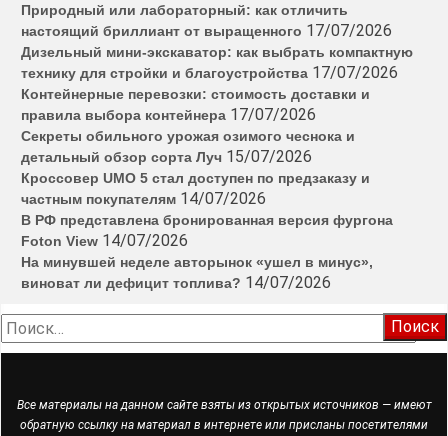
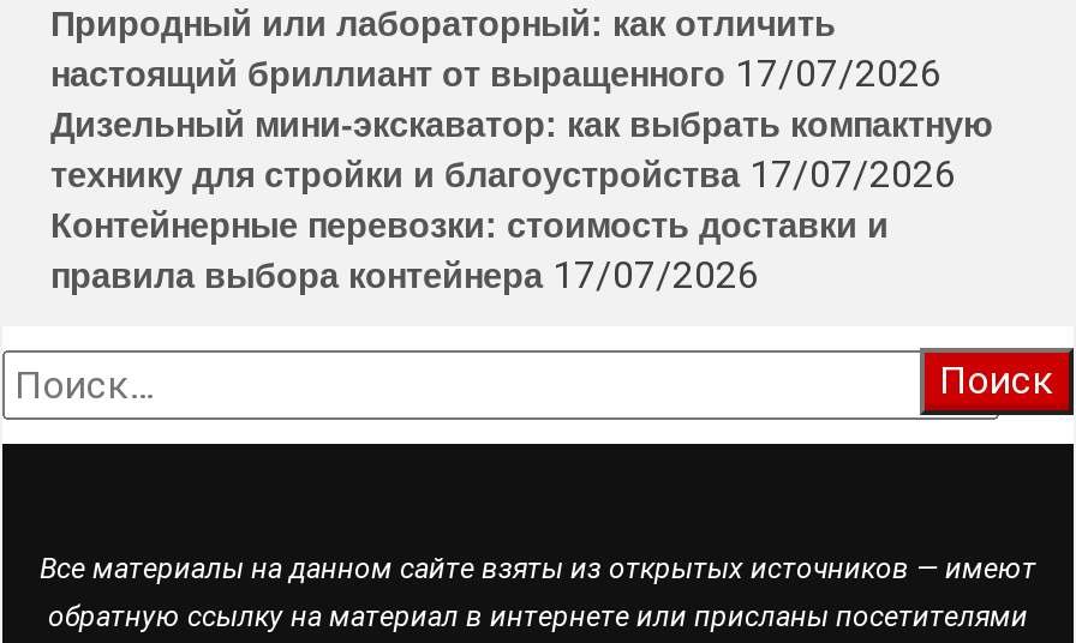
- Секреты обильного урожая озимого чеснока и
- детальный обзор сорта Луч 15/07/2026
- Кроссовер UMO 5 стал доступен по предзаказу и
- частным покупателям 14/07/2026
- В РФ представлена бронированная версия фургона
- Foton View 14/07/2026
- На минувшей неделе авторынок «ушел в минус»,
- виноват ли дефицит топлива? 14/07/2026
